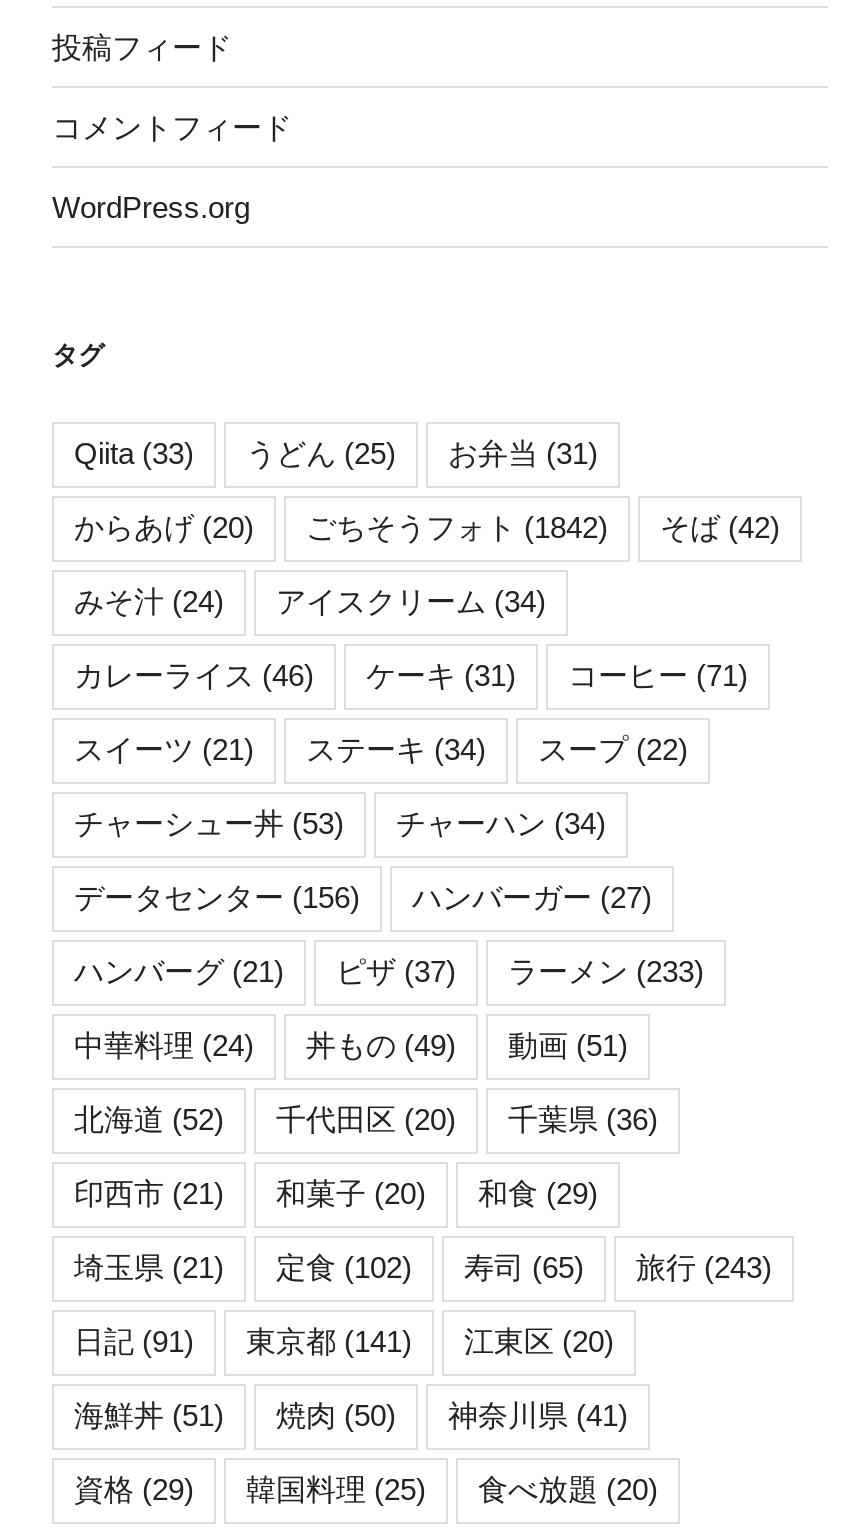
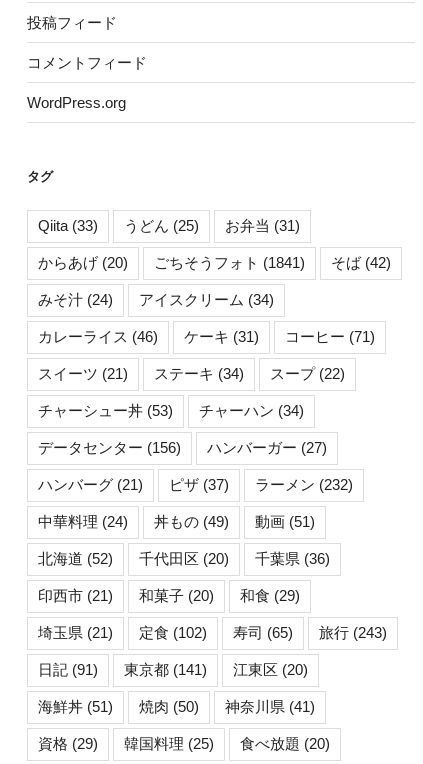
- ごちそうフォト(1842)
+ ごちそうフォト(1841)

- ハンバーグ(21) ピザ(37) ラーメン(233)
+ ハンバーグ(21) ピザ(37) ラーメン(232)
